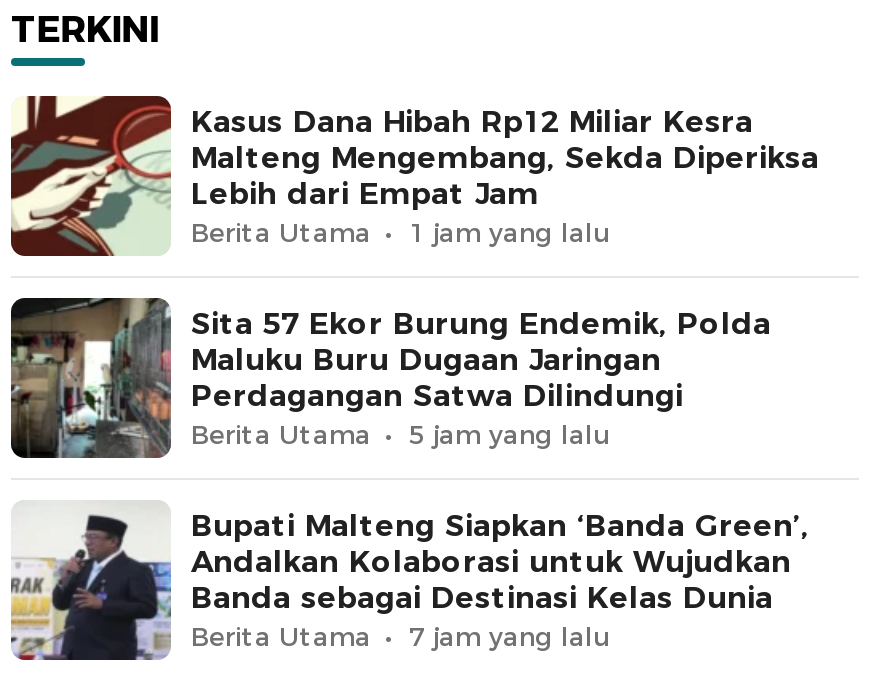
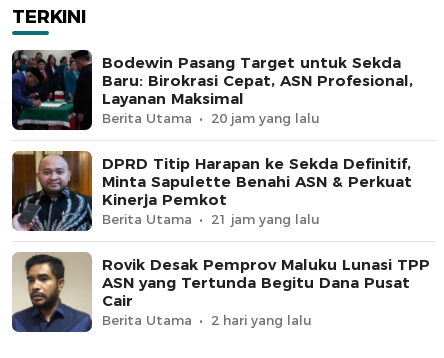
- [image]
- Kasus Dana Hibah Rp12 Miliar Kesra
- Malteng Mengembang, Sekda Diperiksa
- Lebih dari Empat Jam
+ [image]
+ Bodewin Pasang Target untuk Sekda
+ Baru: Birokrasi Cepat, ASN Profesional,
+ Layanan Maksimal

- Berita Utama 1 jam yang lalu
+ Berita Utama 20 jam yang lalu

- [image]
- Sita 57 Ekor Burung Endemik, Polda
- Maluku Buru Dugaan Jaringan
- Perdagangan Satwa Dilindungi
+ [image]
+ DPRD Titip Harapan ke Sekda Definitif,
+ Minta Sapulette Benahi ASN & Perkuat
+ Kinerja Pemkot

- Berita Utama 5 jam yang lalu
+ Berita Utama 21 jam yang lalu

- [image]
- Bupati Malteng Siapkan ‘Banda Green’,
- Andalkan Kolaborasi untuk Wujudkan
- Banda sebagai Destinasi Kelas Dunia
+ [image]
+ Rovik Desak Pemprov Maluku Lunasi TPP
+ ASN yang Tertunda Begitu Dana Pusat
+ Cair

- 7 jam yang lalu
+ 2 hari yang lalu
